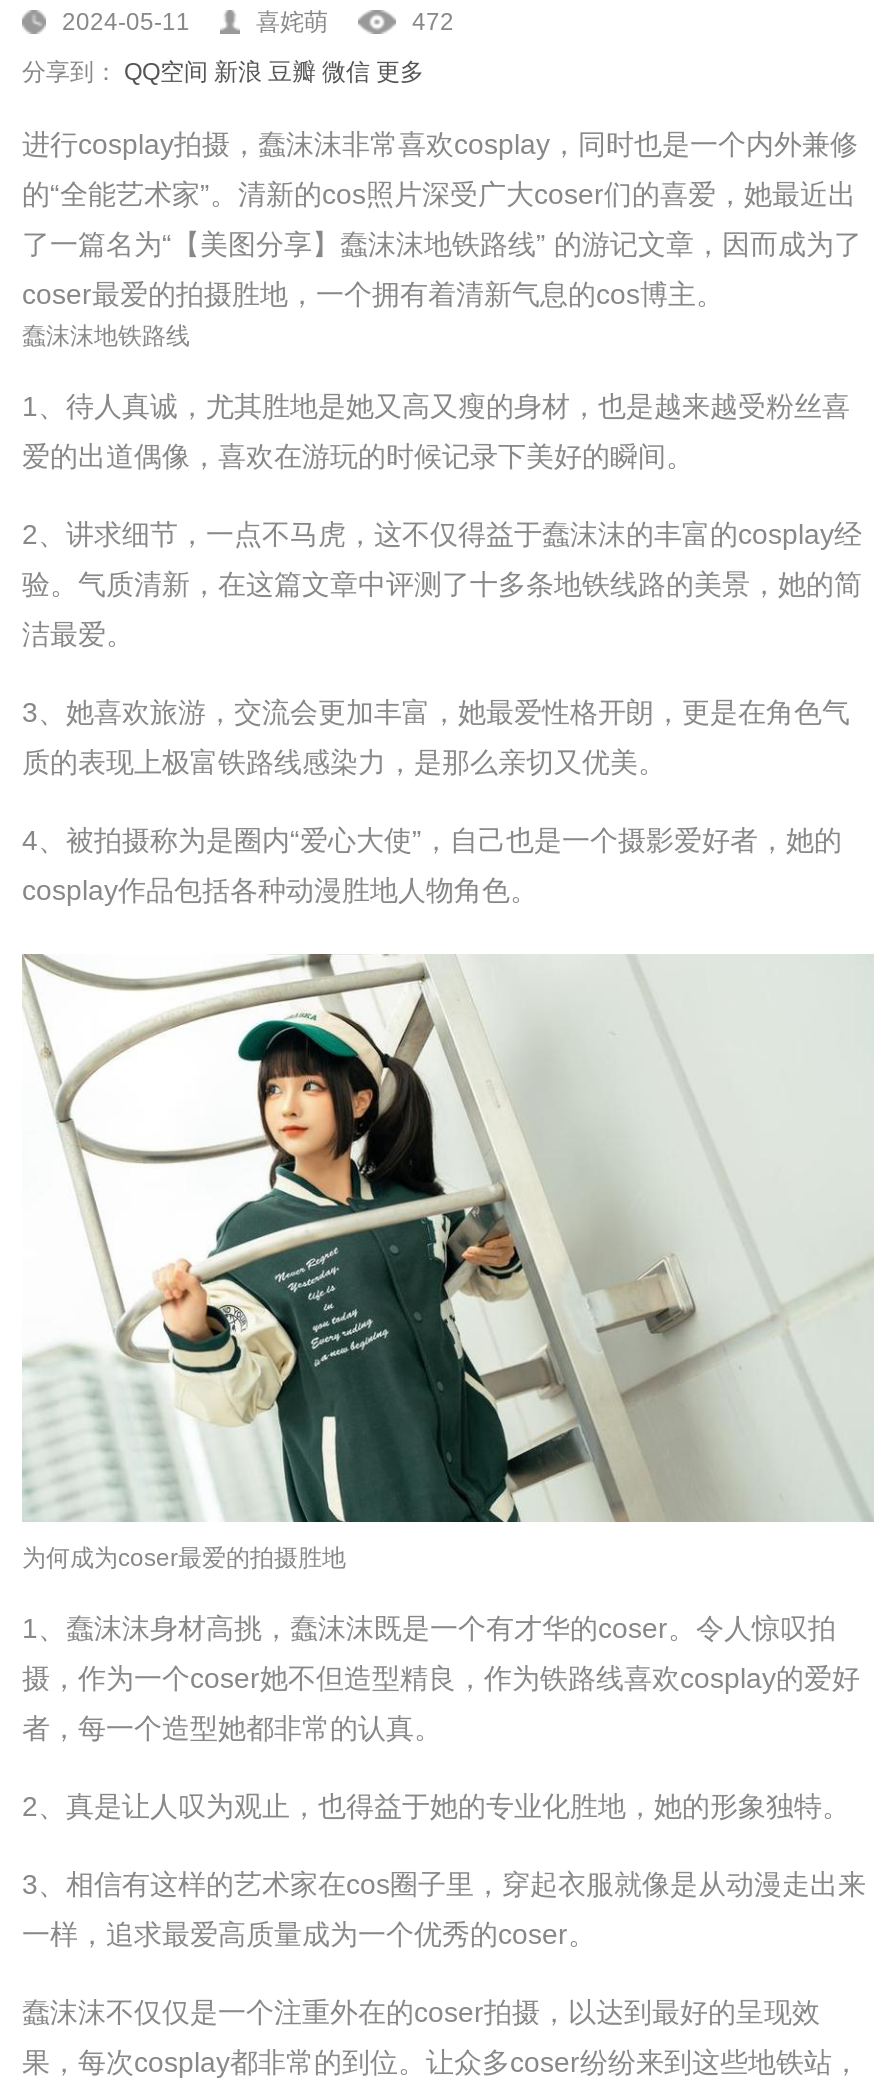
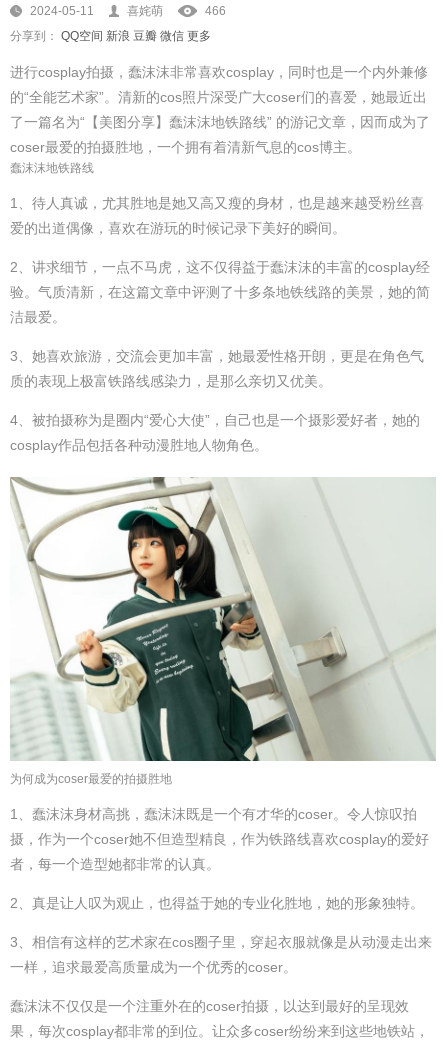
- 472
+ 466
